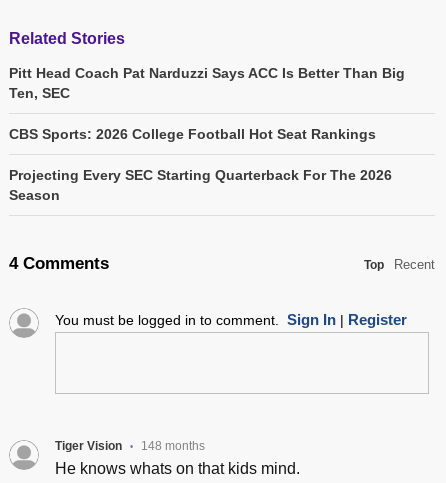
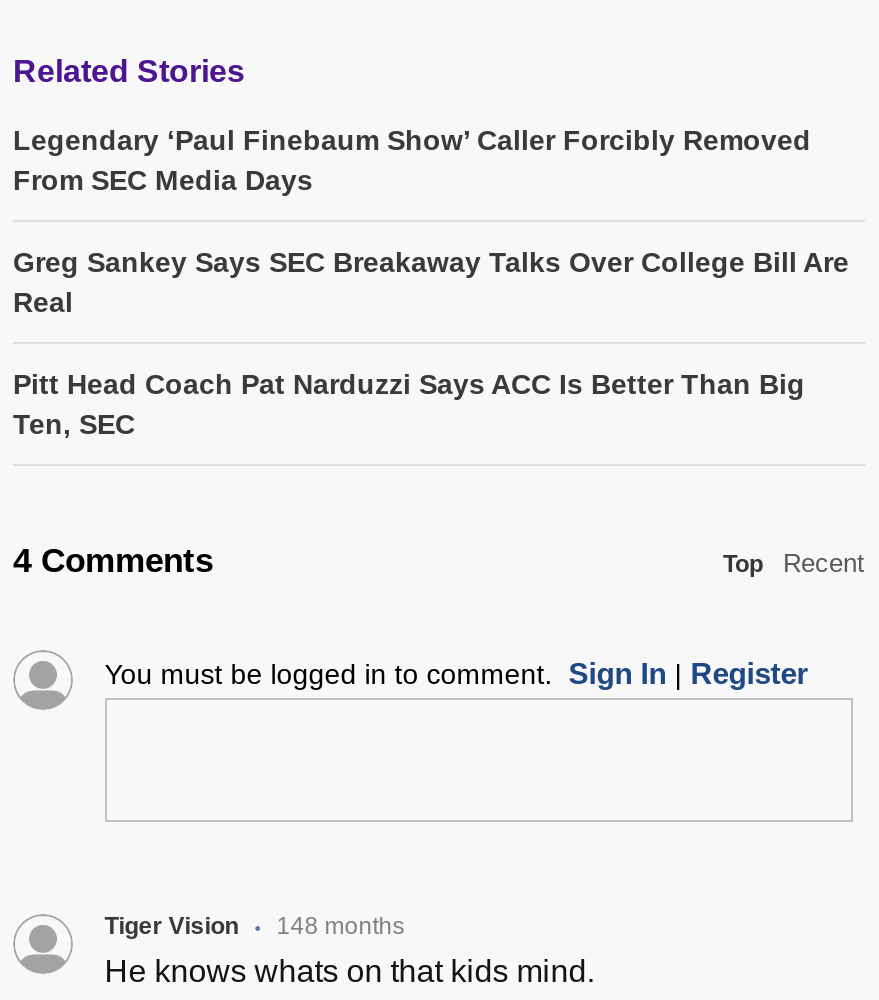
+ Legendary ‘Paul Finebaum Show’ Caller Forcibly Removed
+ From SEC Media Days
+ Greg Sankey Says SEC Breakaway Talks Over College Bill Are
+ Real

moved down: Pitt Head Coach Pat Narduzzi Says ACC Is Better Than Big | Ten, SEC

- CBS Sports: 2026 College Football Hot Seat Rankings
- Projecting Every SEC Starting Quarterback For The 2026
- Season
